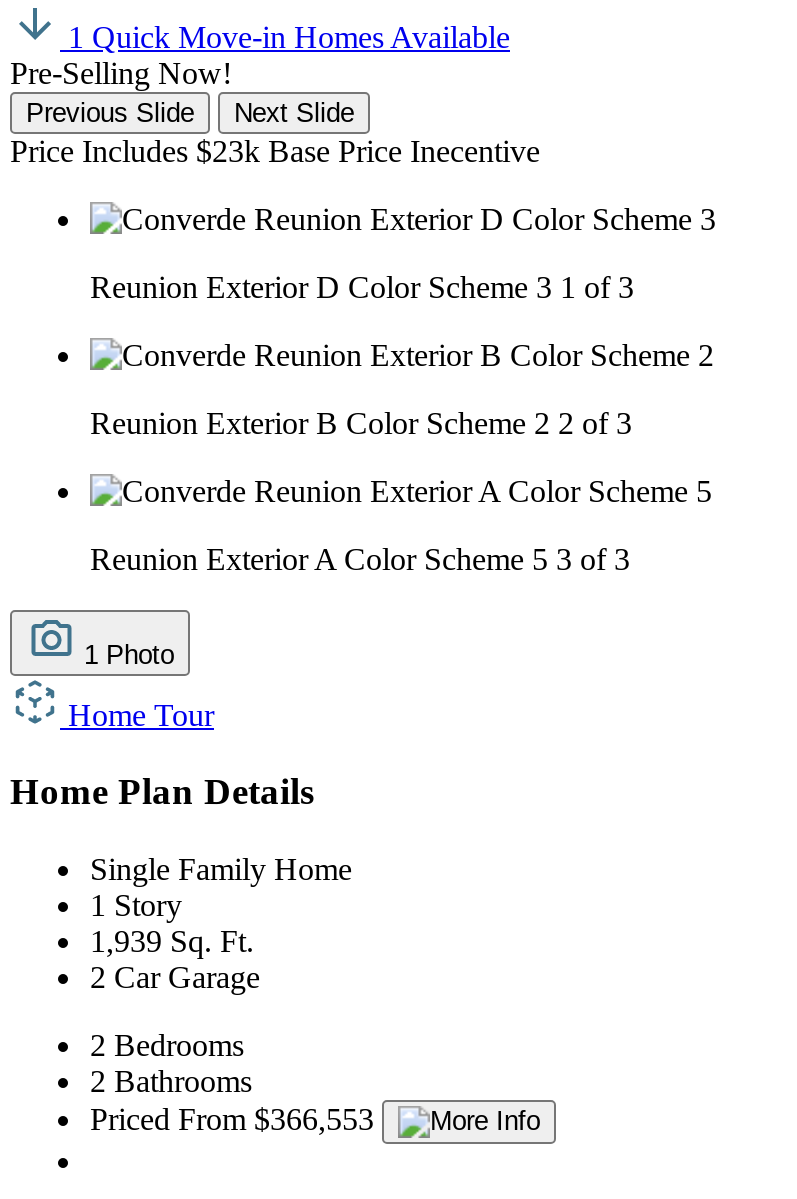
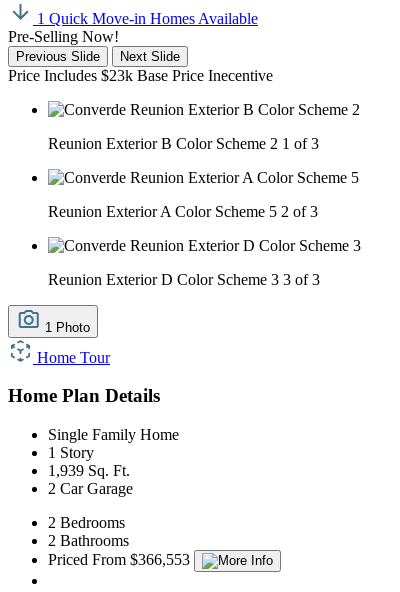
- Reunion Exterior D Color Scheme 3 1 of 3
+ Reunion Exterior B Color Scheme 2 1 of 3

- Reunion Exterior B Color Scheme 2 2 of 3
+ Reunion Exterior A Color Scheme 5 2 of 3

- Reunion Exterior A Color Scheme 5 3 of 3
+ Reunion Exterior D Color Scheme 3 3 of 3
